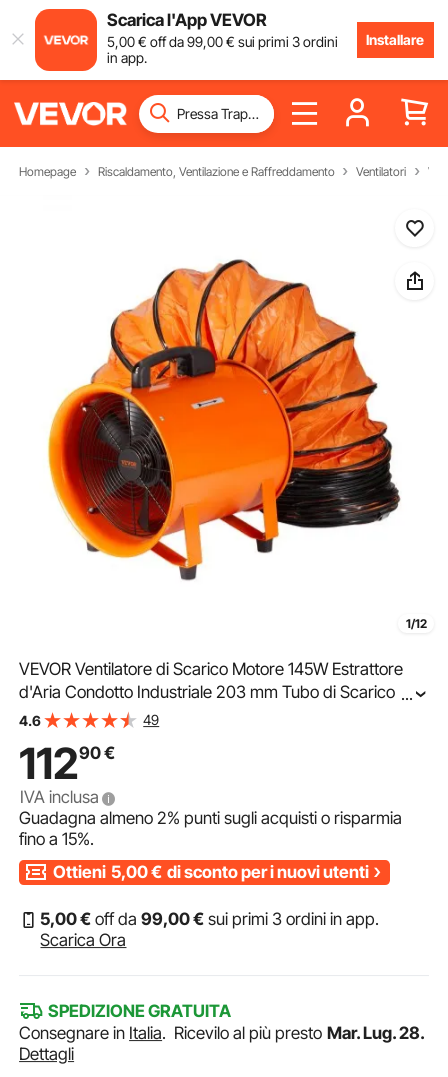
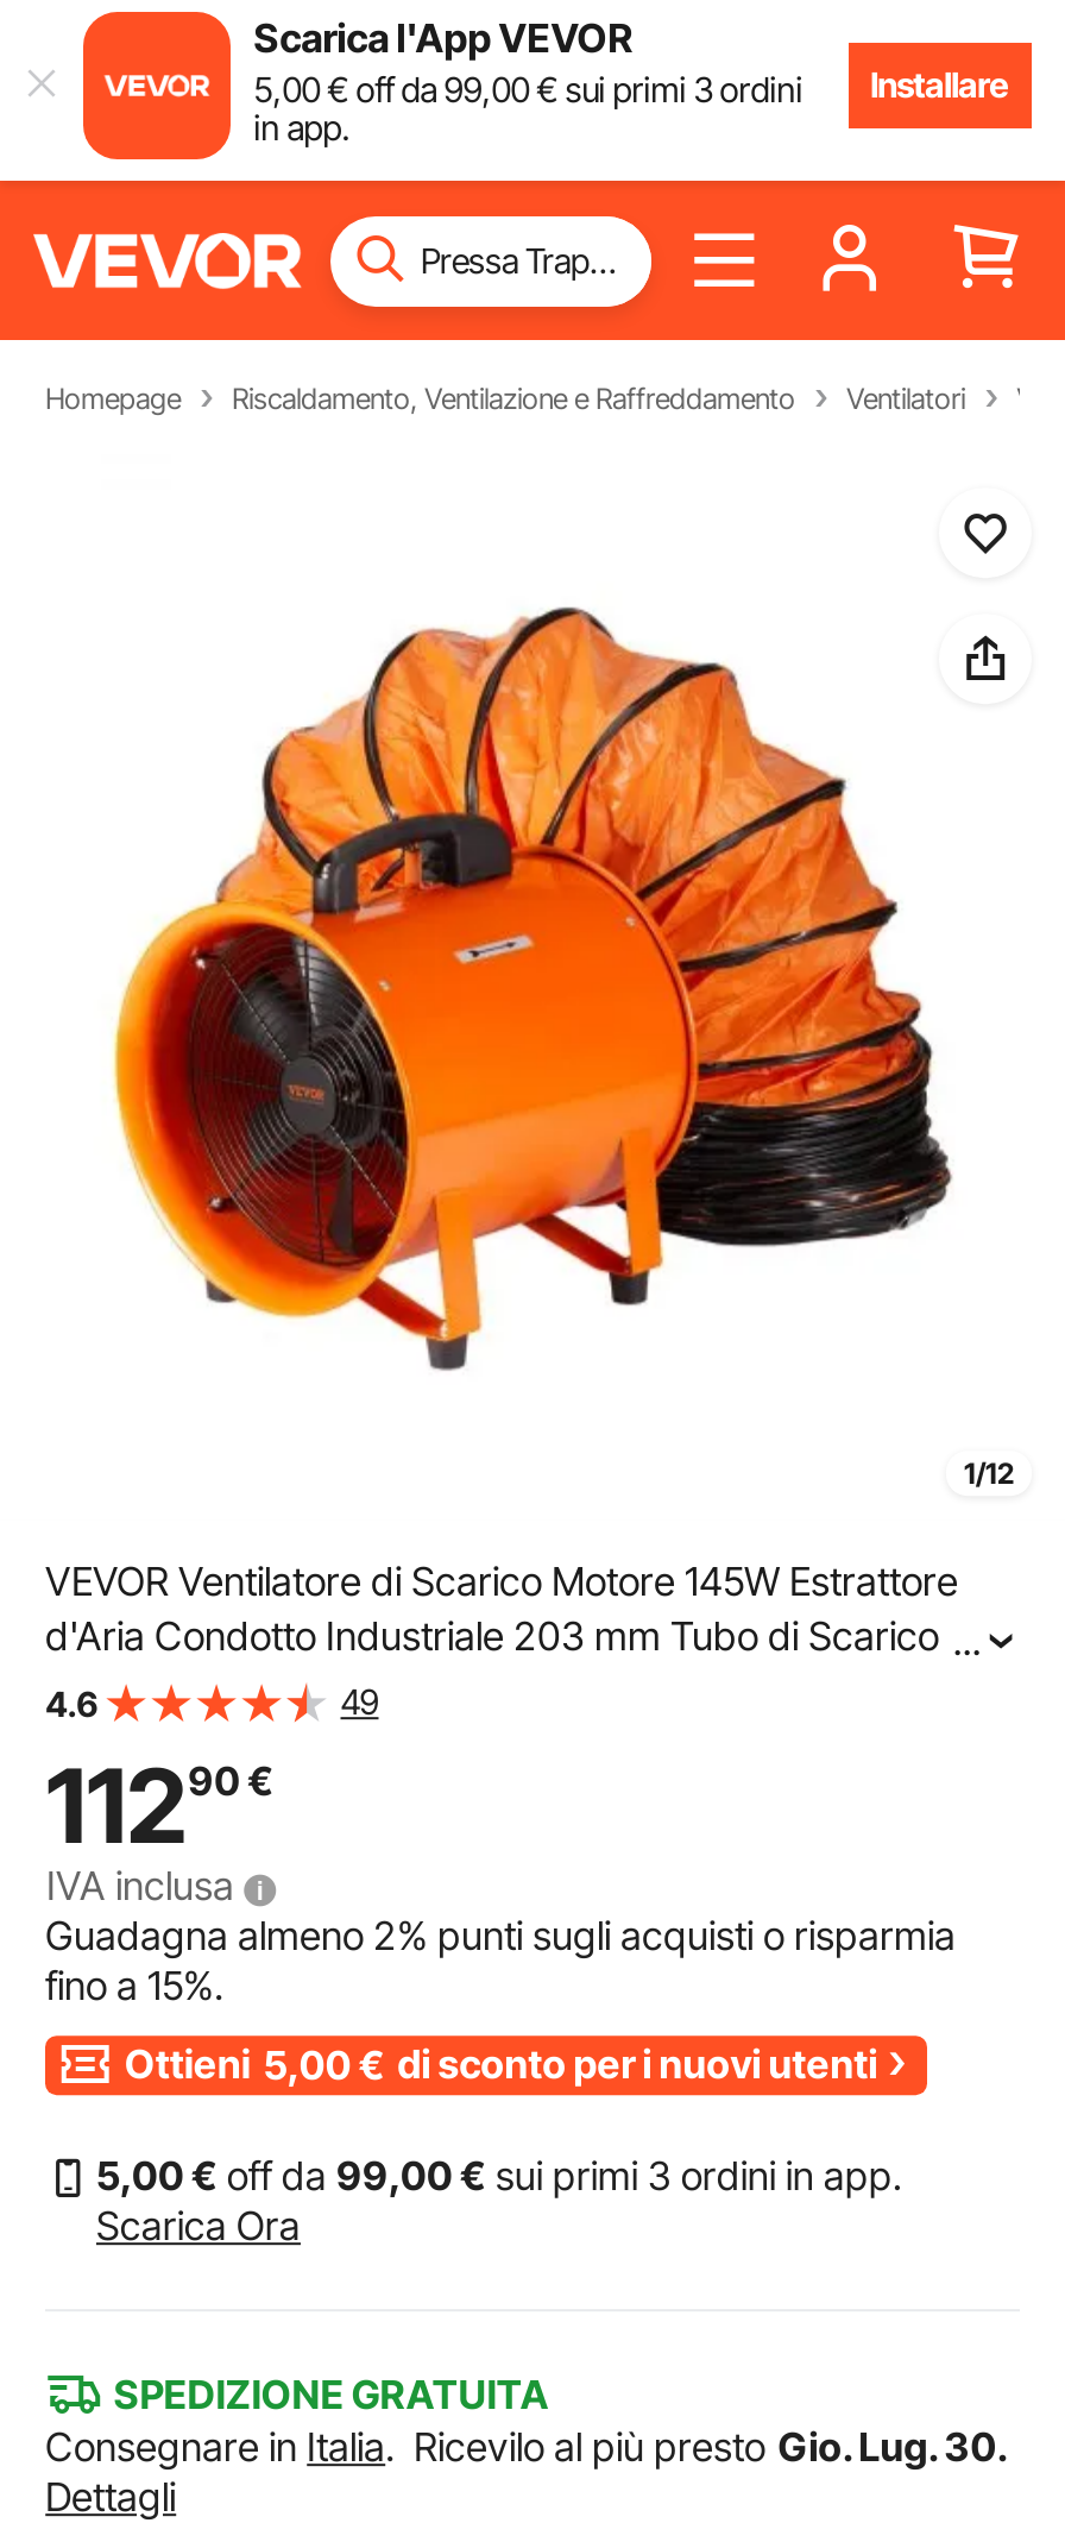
- Consegnare in Italia. Ricevilo al più presto Mar. Lug. 28.
+ Consegnare in Italia. Ricevilo al più presto Gio. Lug. 30.
